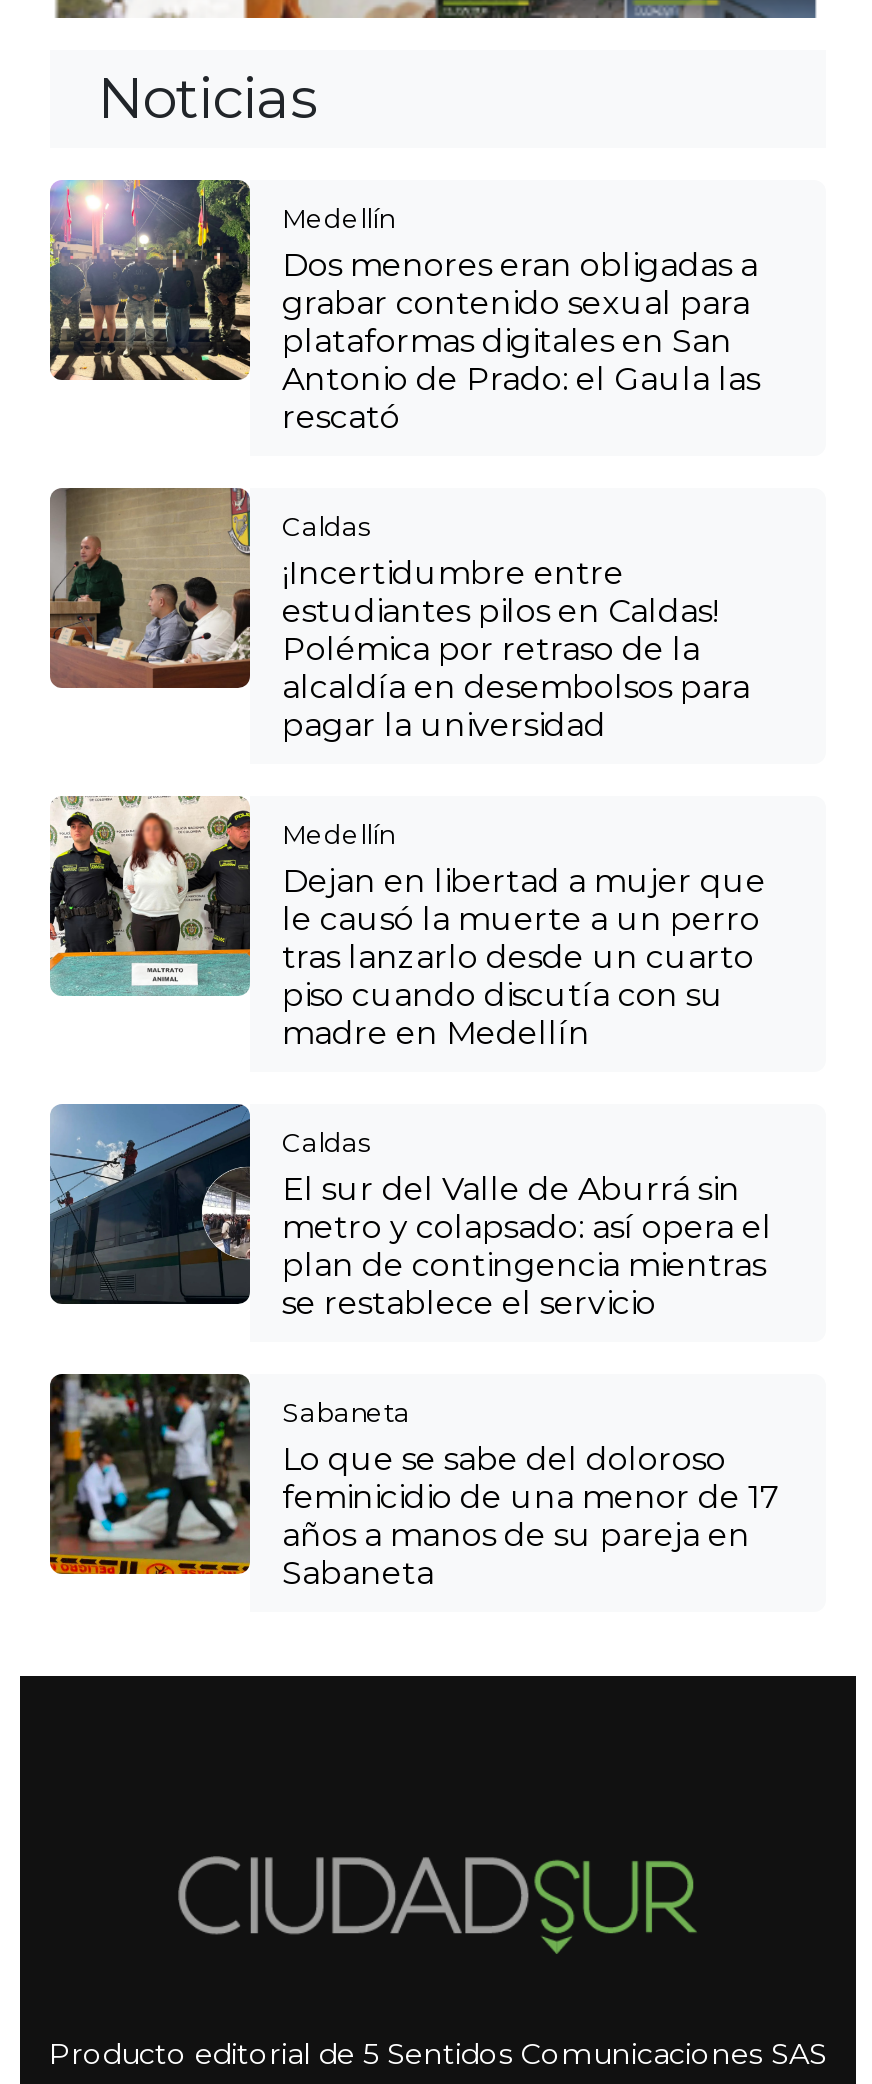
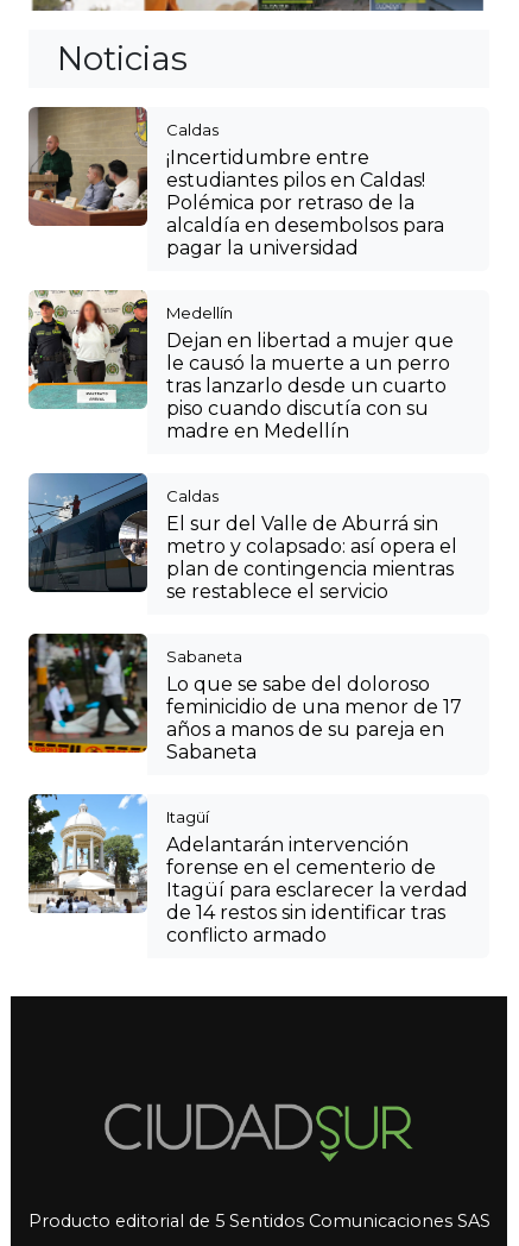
- [image]
- Medellín
- Dos menores eran obligadas a
- grabar contenido sexual para
- plataformas digitales en San
- Antonio de Prado: el Gaula las
- rescató

moved up: [image] | Caldas | ¡Incertidumbre entre | ... | años a manos de su pareja en | Sabaneta

+ [image]
+ Itagüí
+ Adelantarán intervención
+ forense en el cementerio de
+ Itagüí para esclarecer la verdad
+ de 14 restos sin identificar tras
+ conflicto armado
